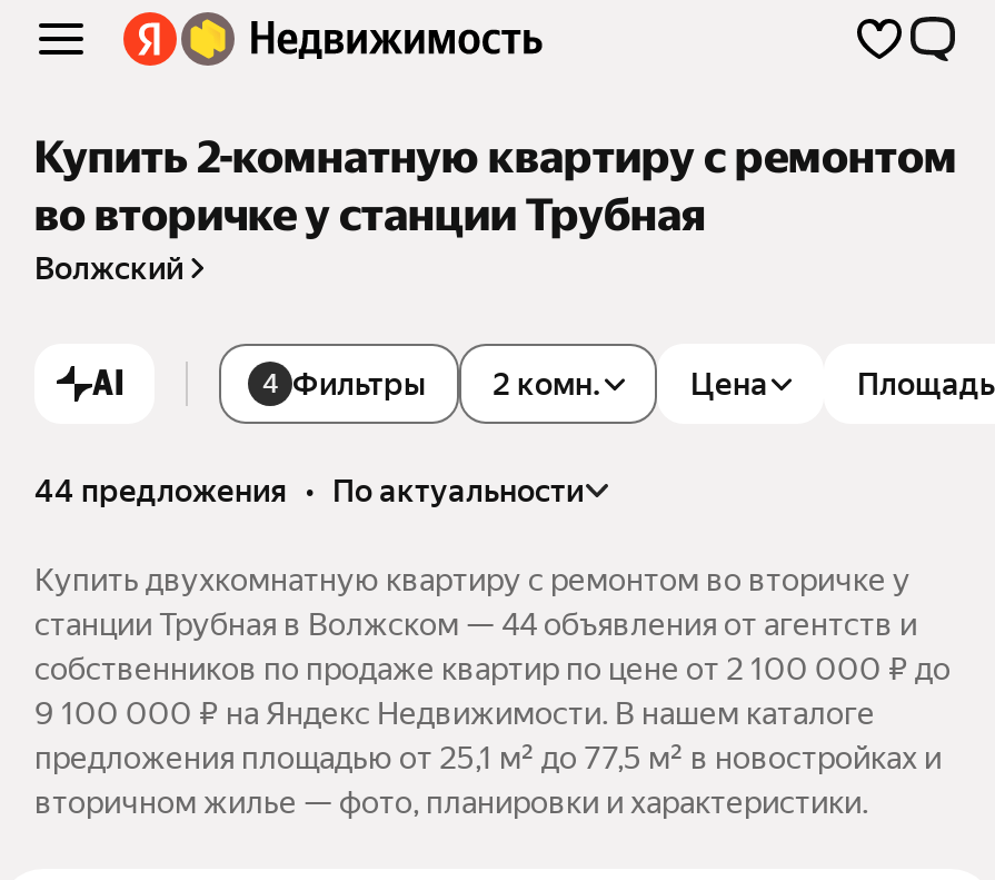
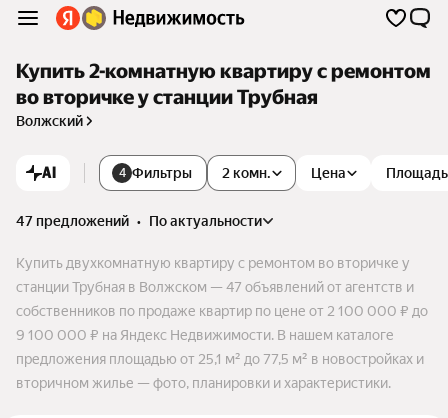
- 44 предложения • по актуальности
+ 47 предложений • по актуальности

- станции Трубная в Волжском — 44 объявления от агентств и
+ станции Трубная в Волжском — 47 объявлений от агентств и
